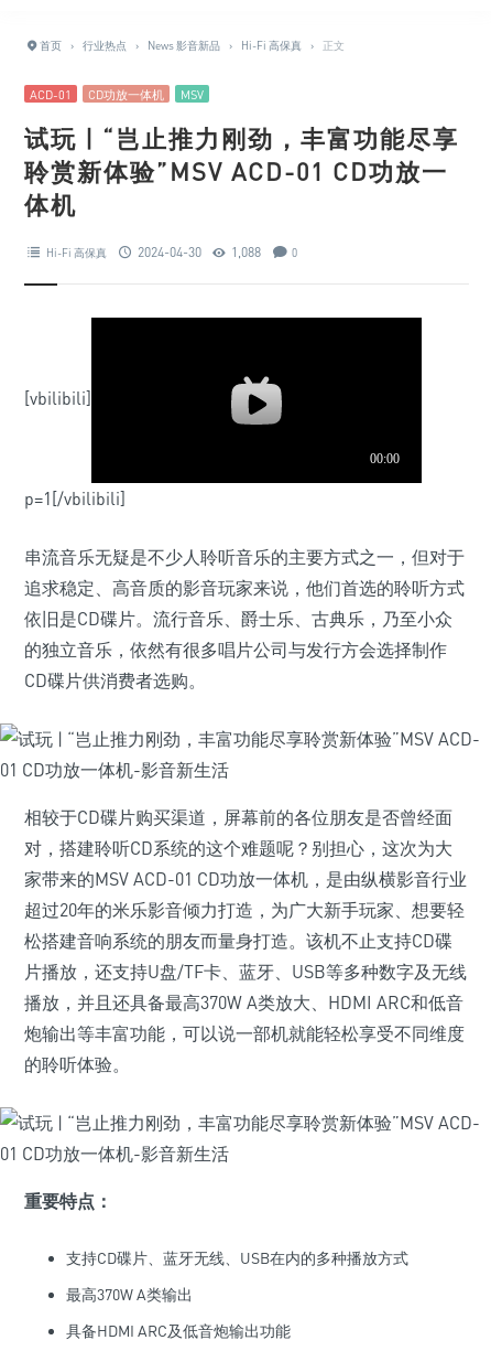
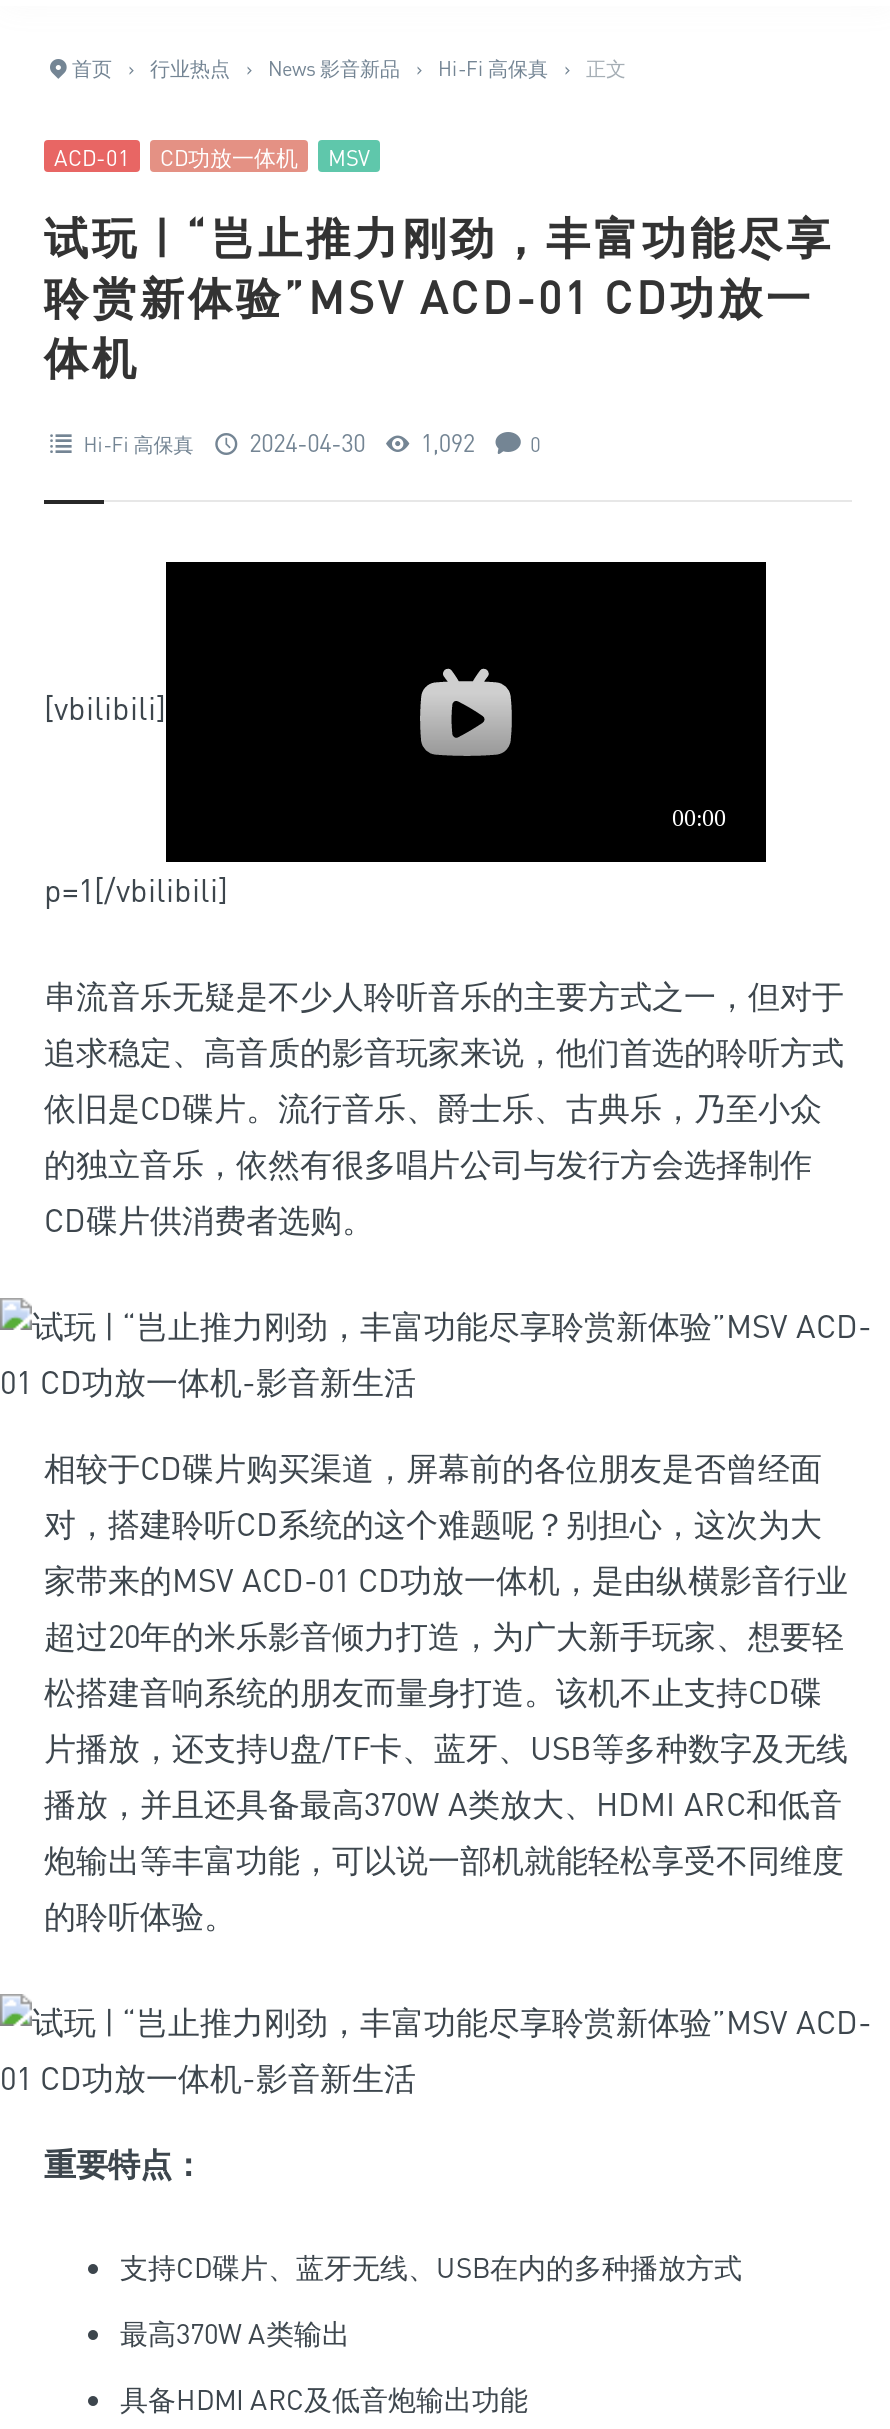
- 2024-04-30 1,088
+ 2024-04-30 1,092
